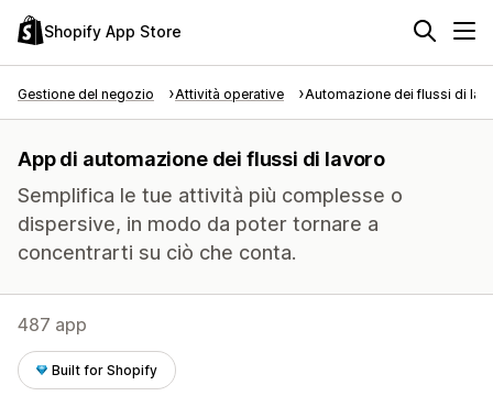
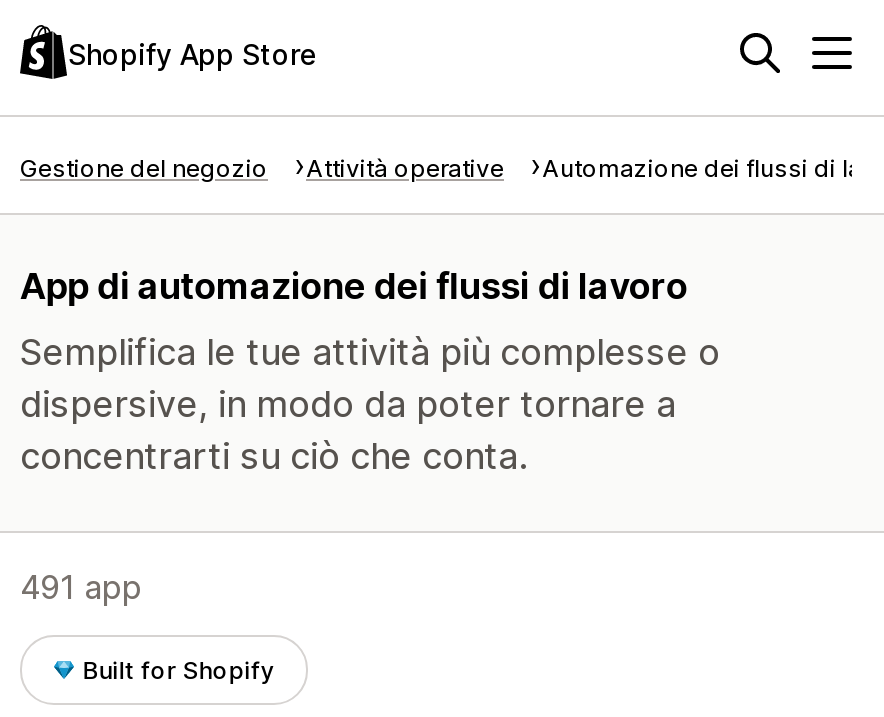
- 487 app
+ 491 app
